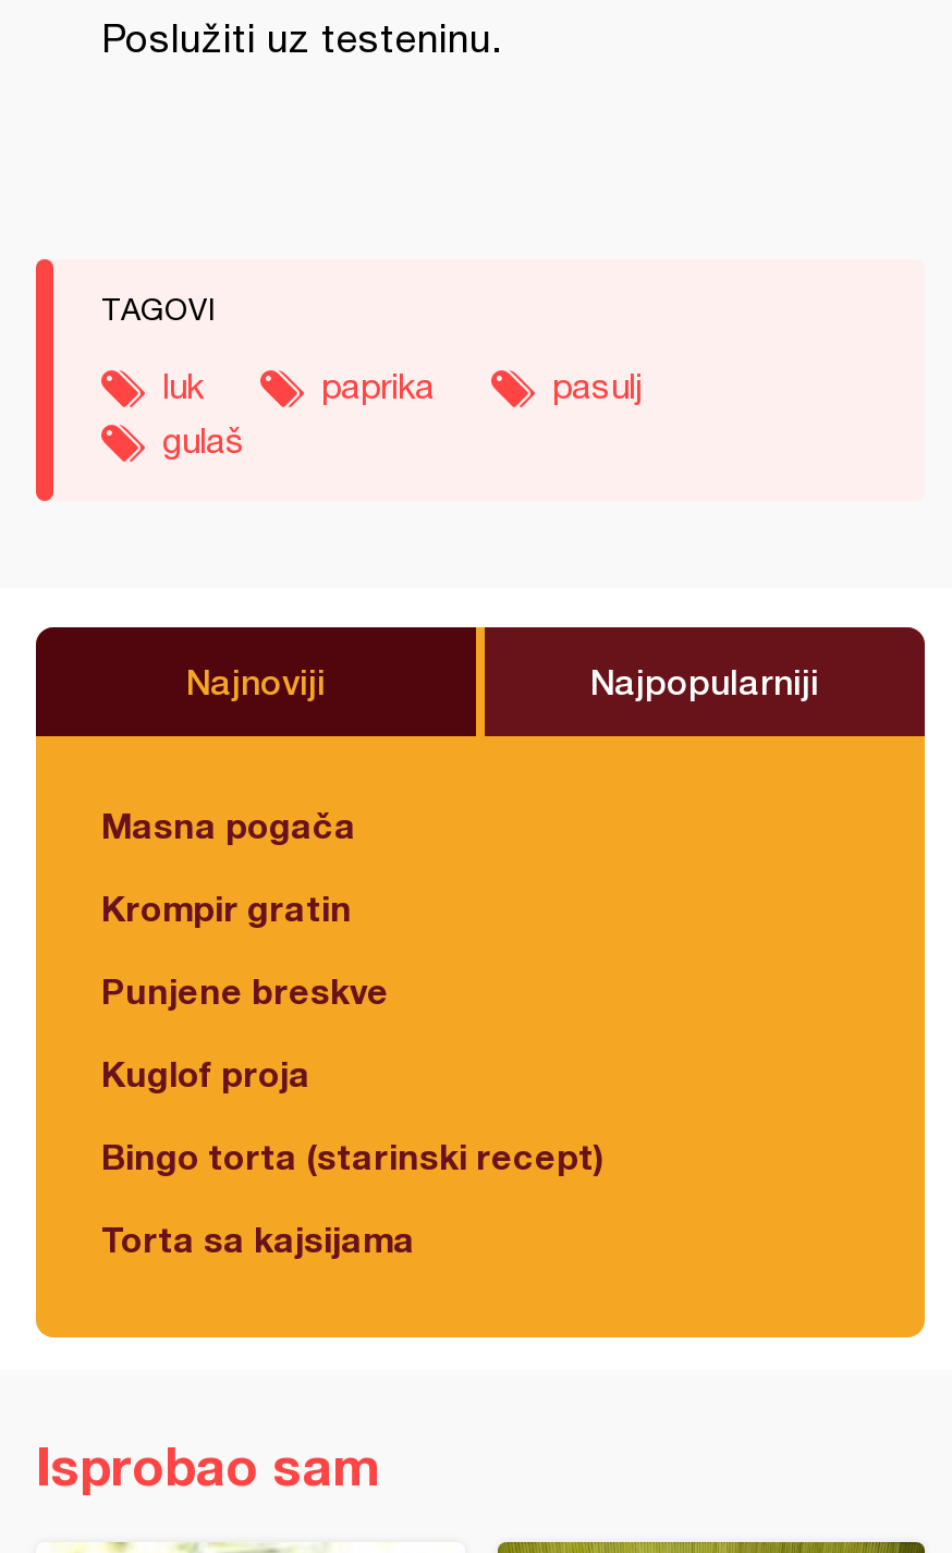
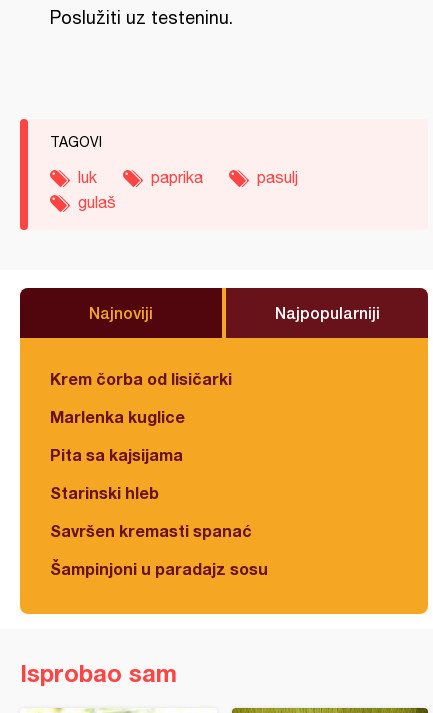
- Masna pogača
+ Krem čorba od lisičarki

- Krompir gratin
+ Marlenka kuglice

- Punjene breskve
+ Pita sa kajsijama

- Kuglof proja
+ Starinski hleb

- Bingo torta (starinski recept)
+ Savršen kremasti spanać

- Torta sa kajsijama
+ Šampinjoni u paradajz sosu
